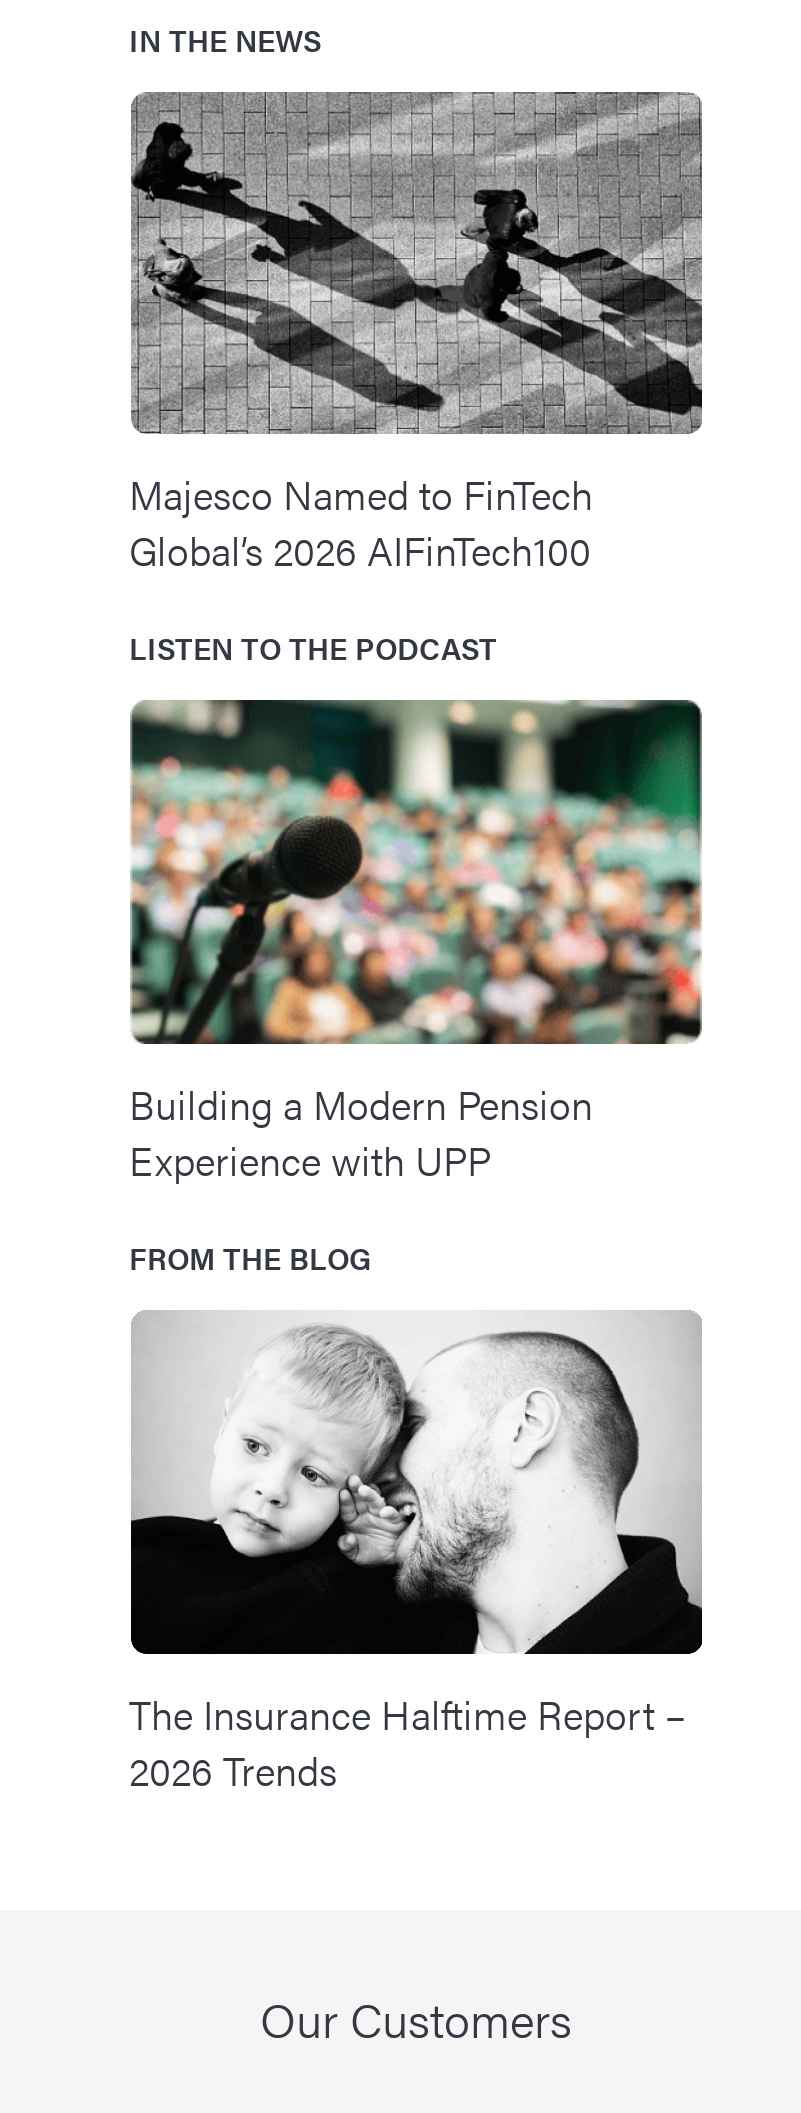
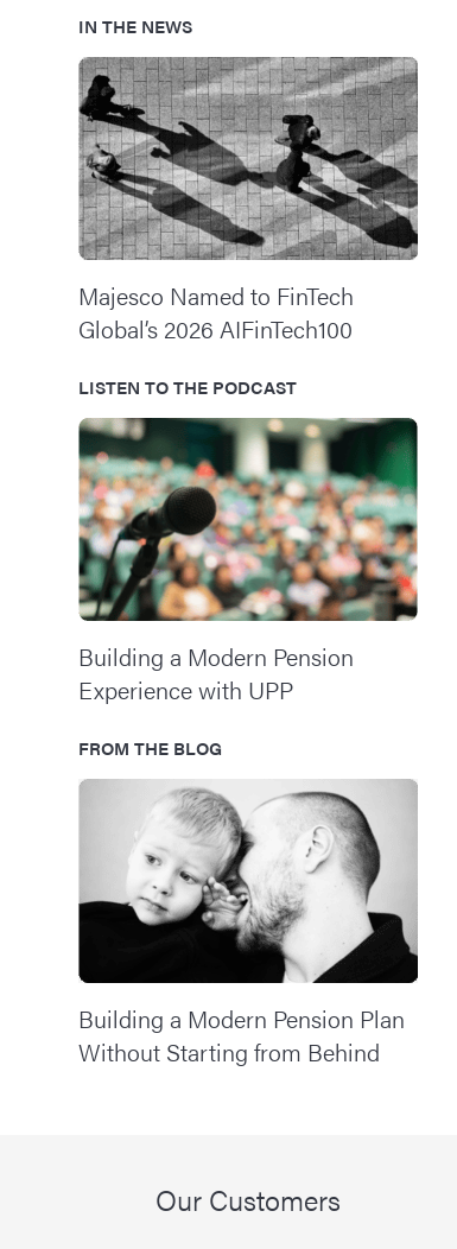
- The Insurance Halftime Report –
- 2026 Trends
+ Building a Modern Pension Plan
+ Without Starting from Behind
